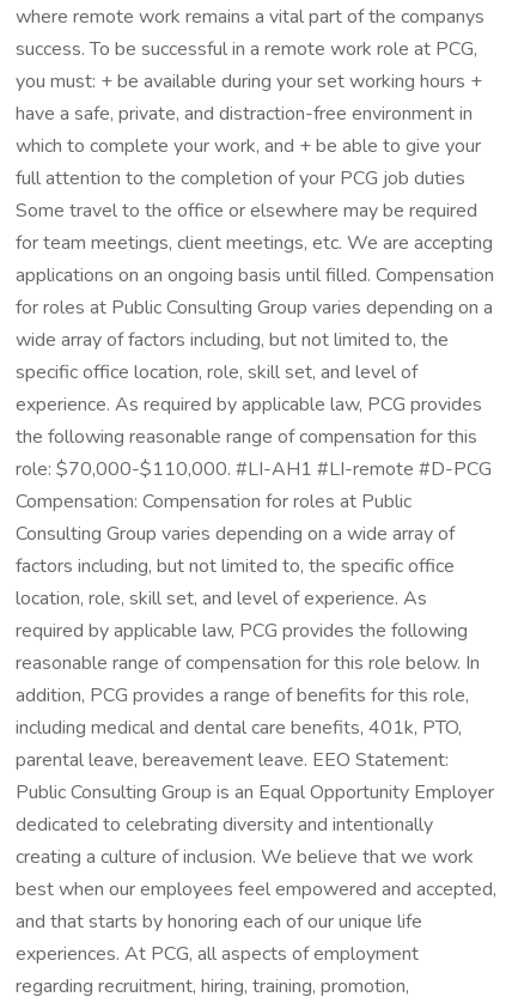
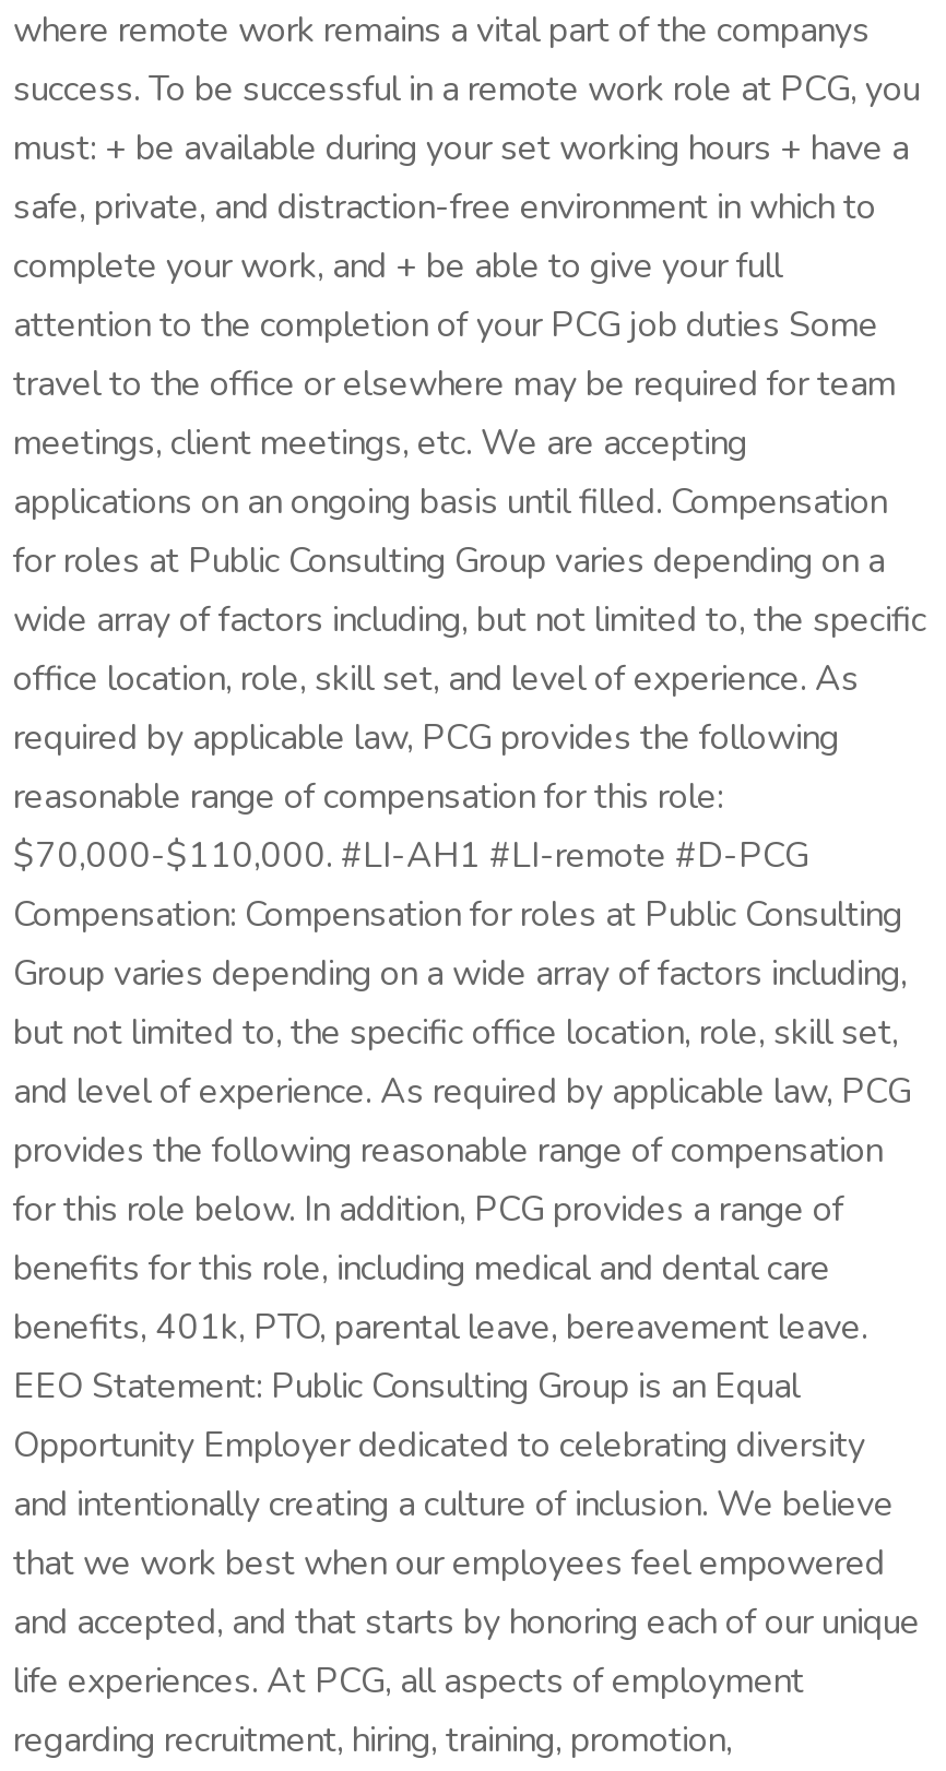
- wide array of factors including, but not limited to, the
- specific office location, role, skill set, and level of
- experience. As required by applicable law, PCG provides
- the following reasonable range of compensation for this
- role: $70,000-$110,000. #LI-AH1 #LI-remote #D-PCG
- Compensation: Compensation for roles at Public
- Consulting Group varies depending on a wide array of
- factors including, but not limited to, the specific office
- location, role, skill set, and level of experience. As
+ wide array of factors including, but not limited to, the specific
+ office location, role, skill set, and level of experience. As

moved up: required by applicable law, PCG provides the following

- reasonable range of compensation for this role below. In
- addition, PCG provides a range of benefits for this role,
- including medical and dental care benefits, 401k, PTO,
- parental leave, bereavement leave. EEO Statement:
- Public Consulting Group is an Equal Opportunity Employer
- dedicated to celebrating diversity and intentionally
- creating a culture of inclusion. We believe that we work
- best when our employees feel empowered and accepted,
- and that starts by honoring each of our unique life
- experiences. At PCG, all aspects of employment
+ reasonable range of compensation for this role:
+ $70,000-$110,000. #LI-AH1 #LI-remote #D-PCG
+ Compensation: Compensation for roles at Public Consulting
+ Group varies depending on a wide array of factors including,
+ but not limited to, the specific office location, role, skill set,
+ and level of experience. As required by applicable law, PCG
+ provides the following reasonable range of compensation
+ for this role below. In addition, PCG provides a range of
+ benefits for this role, including medical and dental care
+ benefits, 401k, PTO, parental leave, bereavement leave.
+ EEO Statement: Public Consulting Group is an Equal
+ Opportunity Employer dedicated to celebrating diversity
+ and intentionally creating a culture of inclusion. We believe
+ that we work best when our employees feel empowered
+ and accepted, and that starts by honoring each of our unique
+ life experiences. At PCG, all aspects of employment
